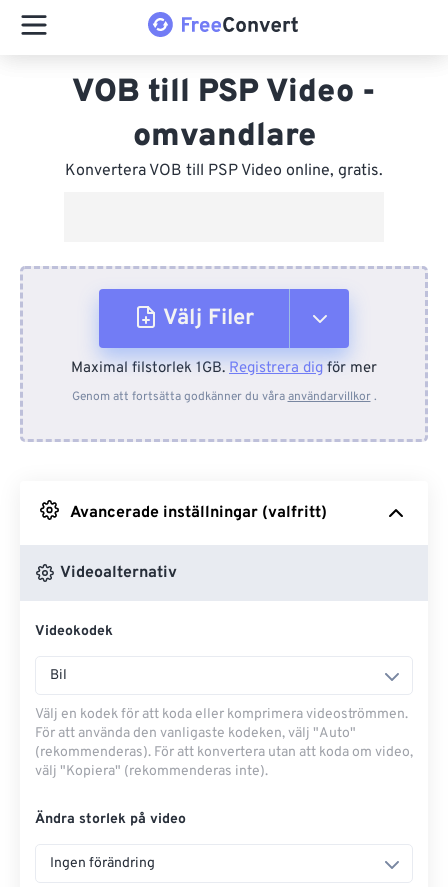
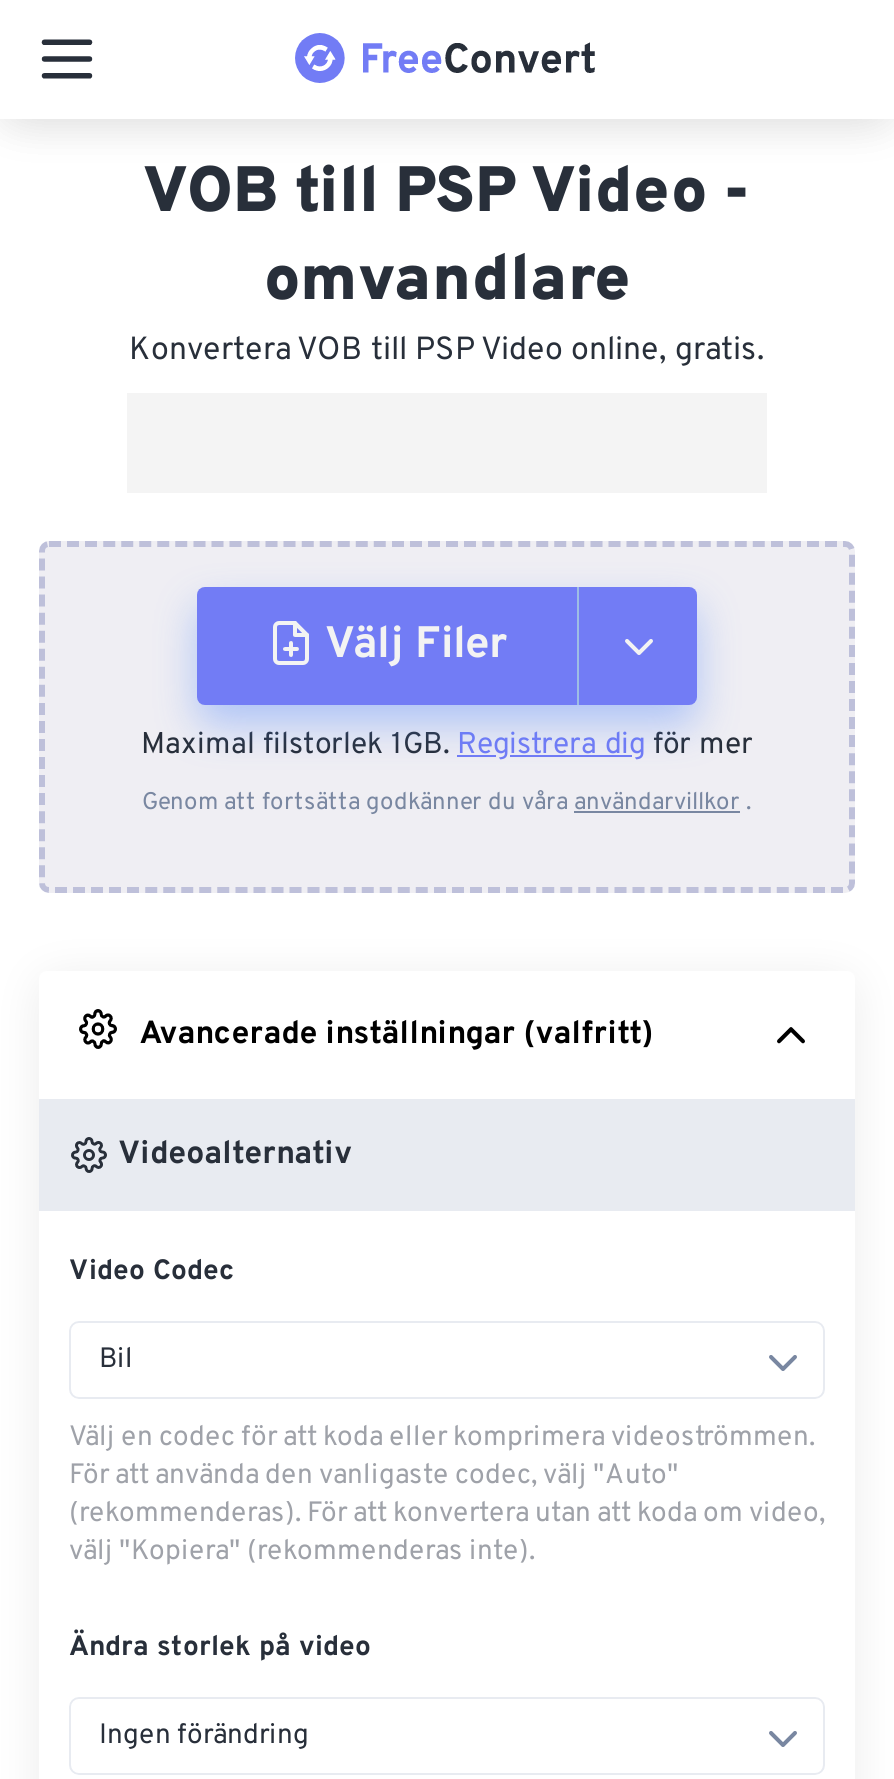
- Videokodek
+ Video Codec

- Välj en kodek för att koda eller komprimera videoströmmen.
+ Välj en codec för att koda eller komprimera videoströmmen.

- För att använda den vanligaste kodeken, välj "Auto"
+ För att använda den vanligaste codec, välj "Auto"
